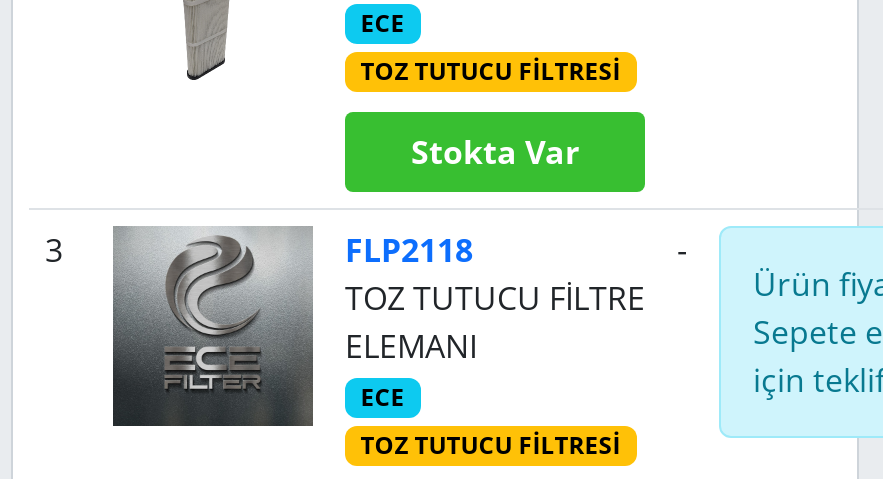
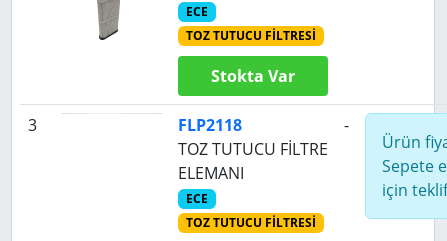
- [image]
